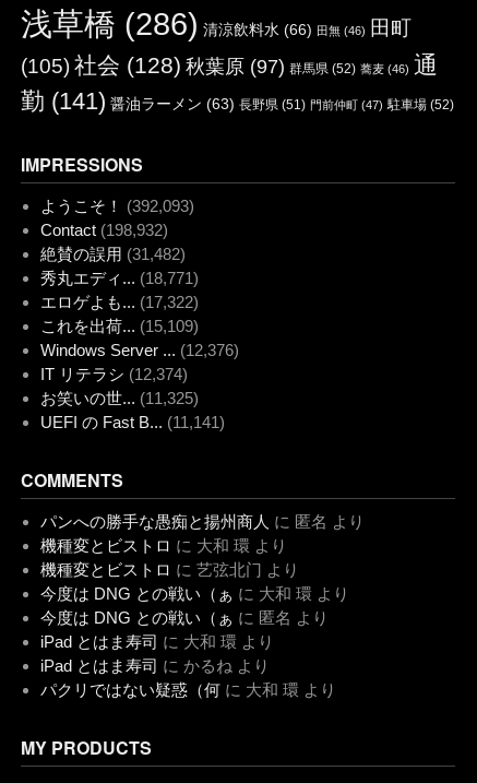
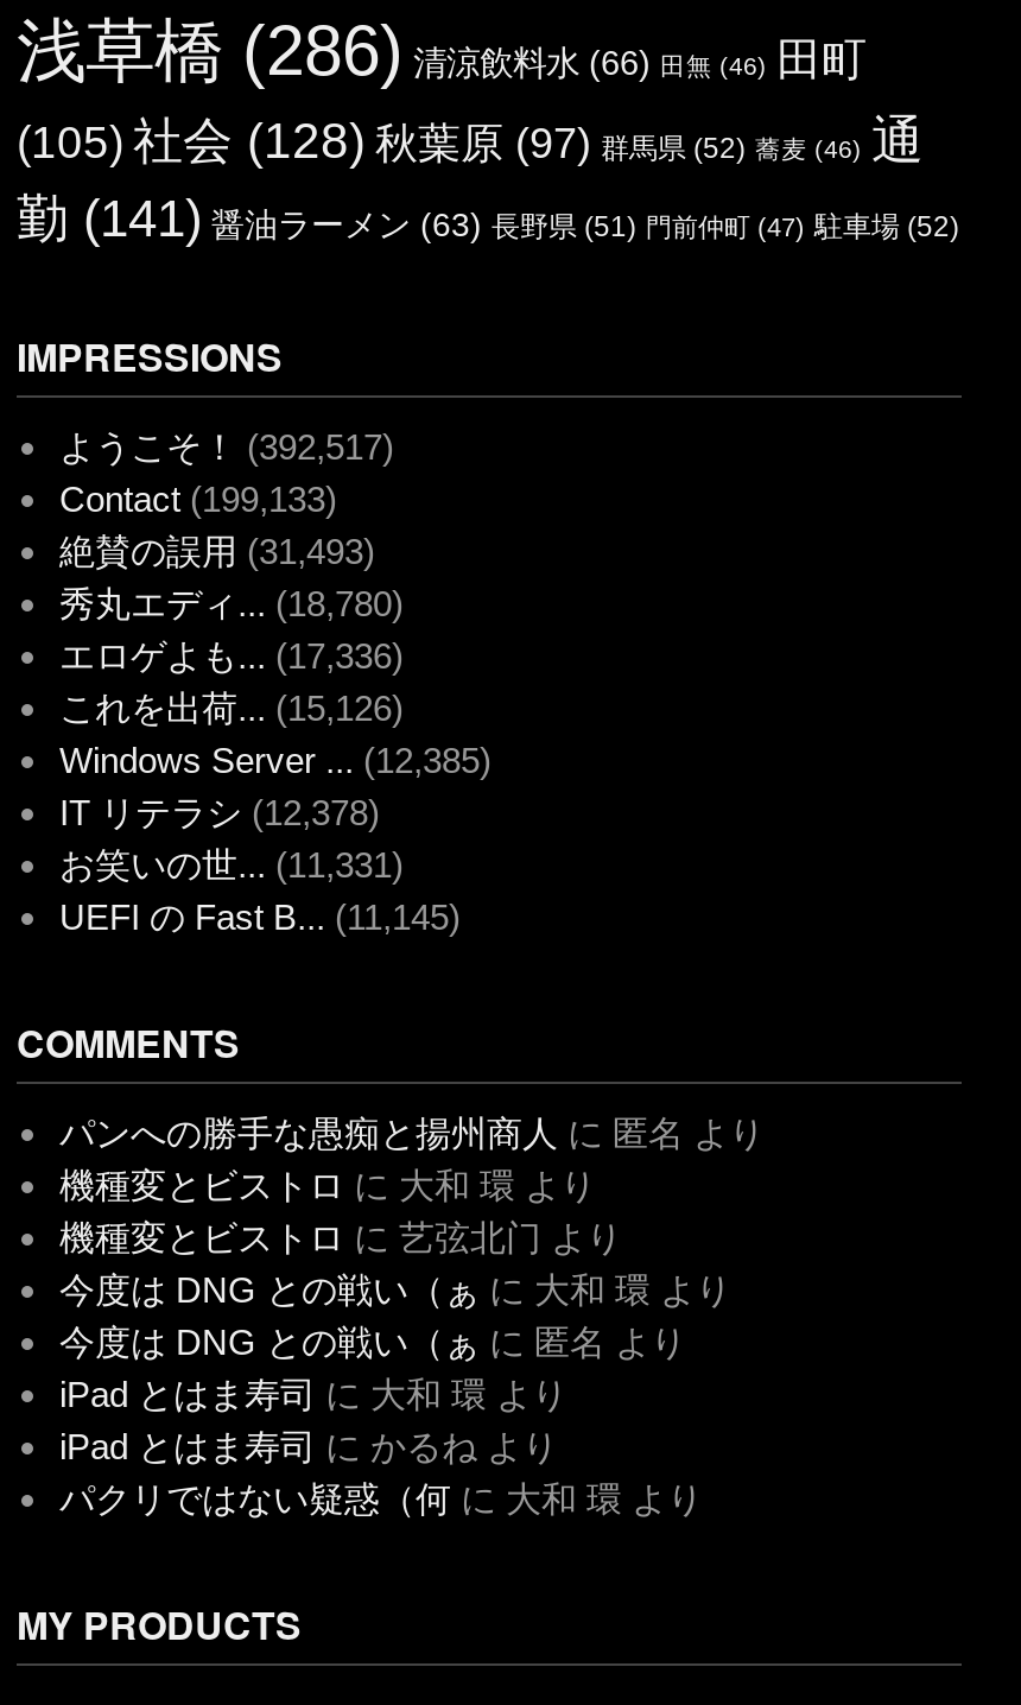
- ようこそ！(392,093)
+ ようこそ！(392,517)

- Contact (198,932)
+ Contact (199,133)

- 絶賛の誤用(31,482)
+ 絶賛の誤用(31,493)

- 秀丸エディ... (18,771)
+ 秀丸エディ... (18,780)

- エロゲよも... (17,322)
+ エロゲよも... (17,336)

- これを出荷... (15,109)
+ これを出荷... (15,126)

- Windows Server ... (12,376)
+ Windows Server ... (12,385)

- IT リテラシ(12,374)
+ IT リテラシ(12,378)

- お笑いの世... (11,325)
+ お笑いの世... (11,331)

- UEFI の Fast B... (11,141)
+ UEFI の Fast B... (11,145)
